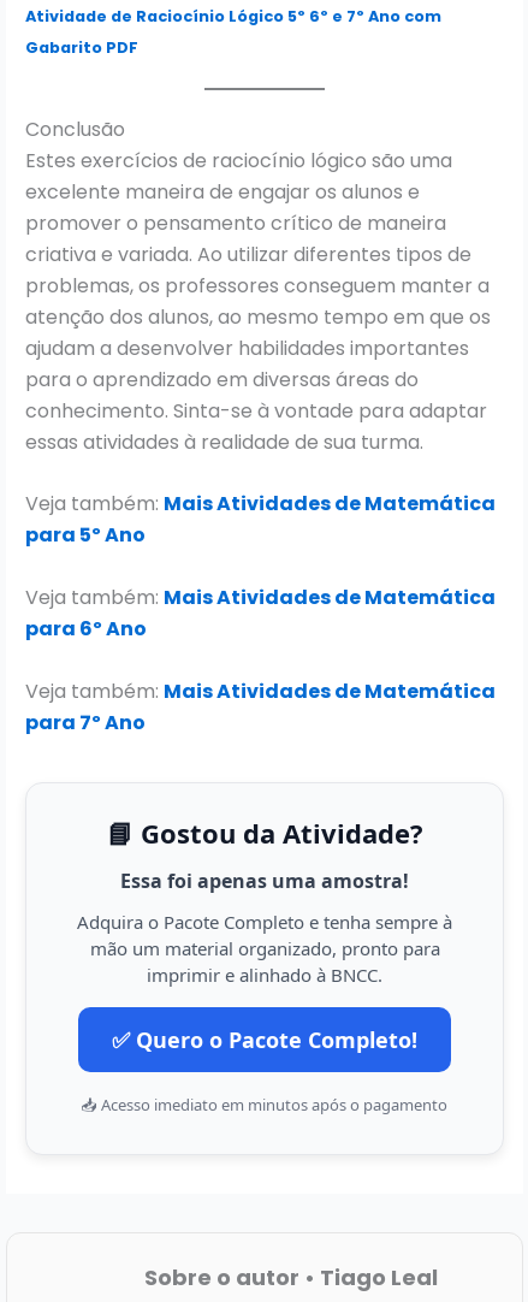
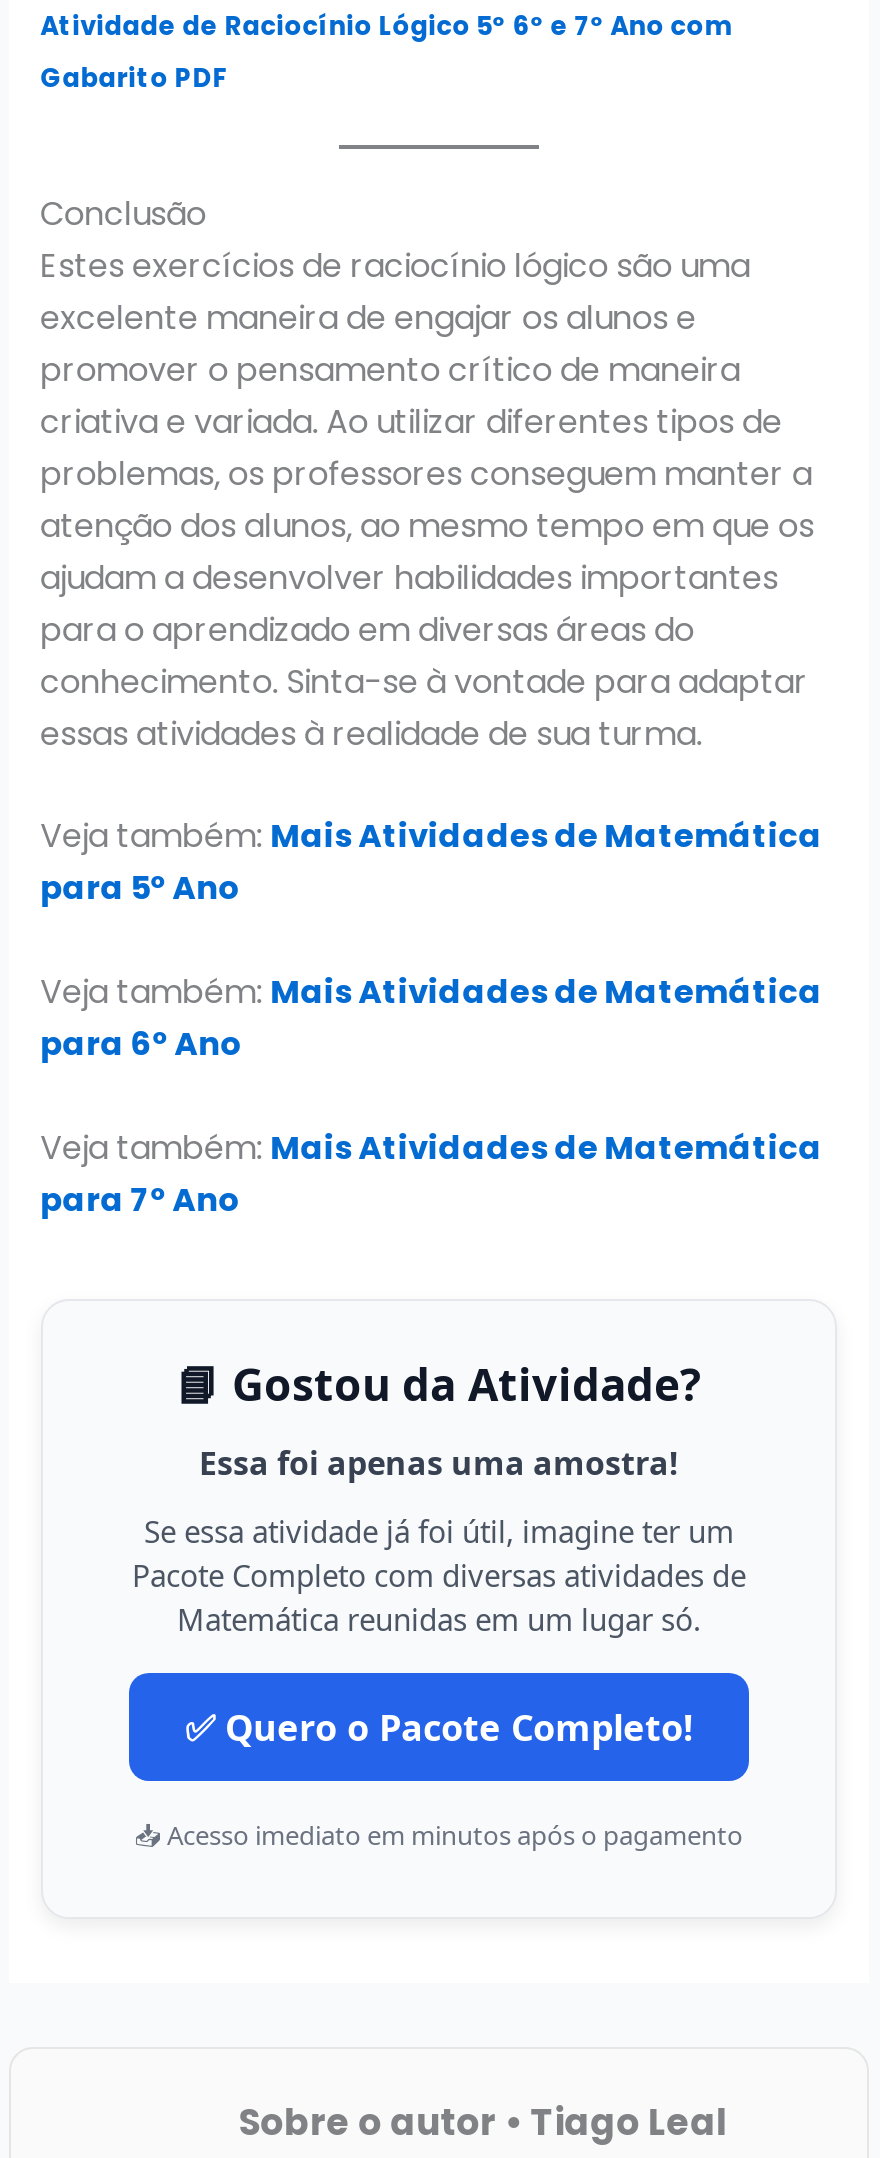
- Adquira o Pacote Completo e tenha sempre à
- mão um material organizado, pronto para
- imprimir e alinhado à BNCC.
+ Se essa atividade já foi útil, imagine ter um
+ Pacote Completo com diversas atividades de
+ Matemática reunidas em um lugar só.
